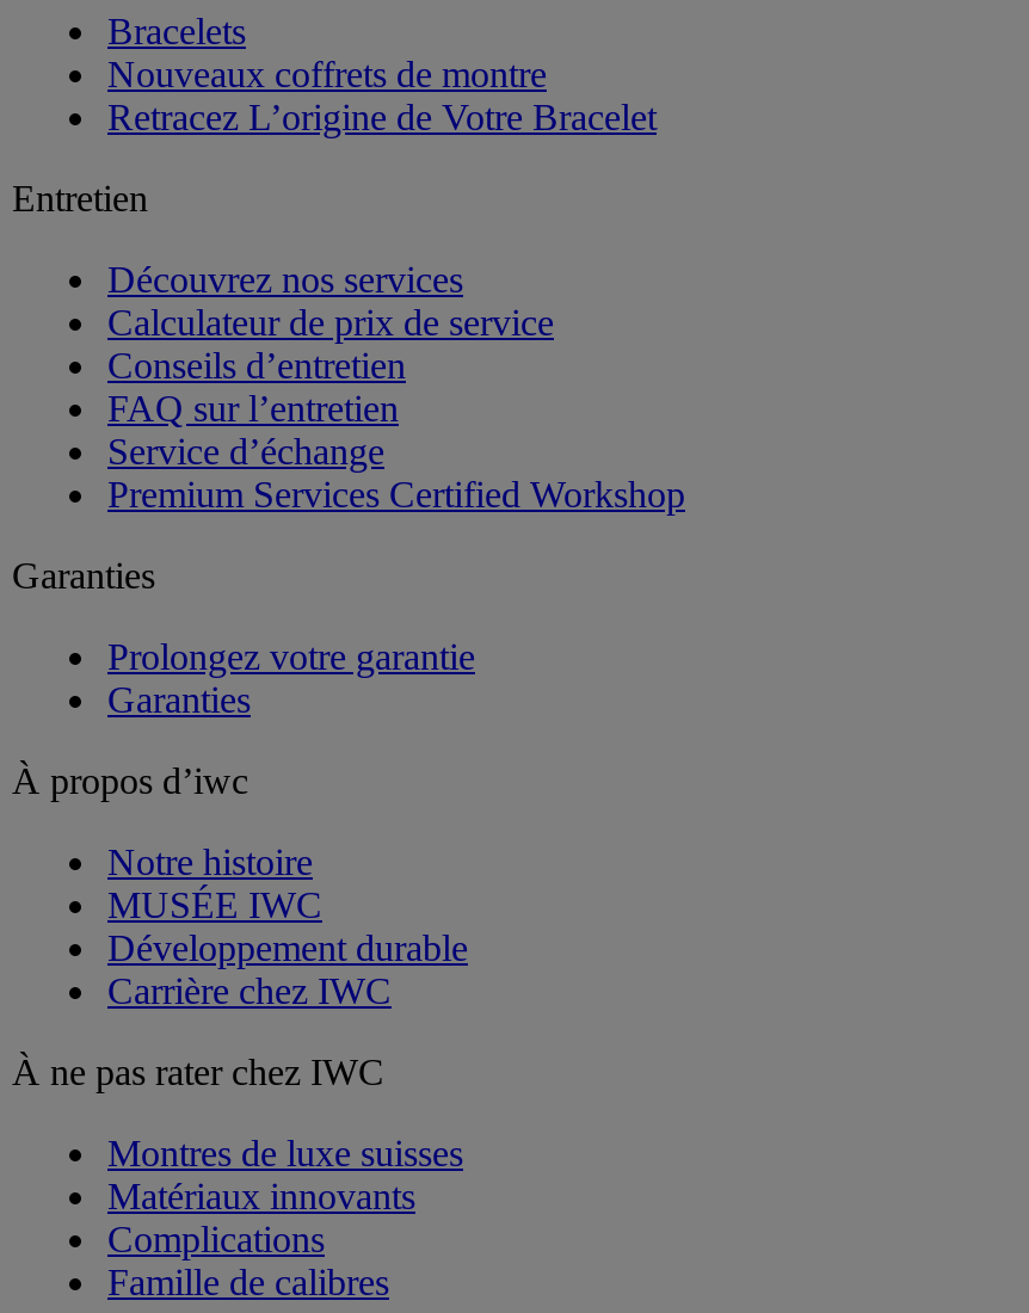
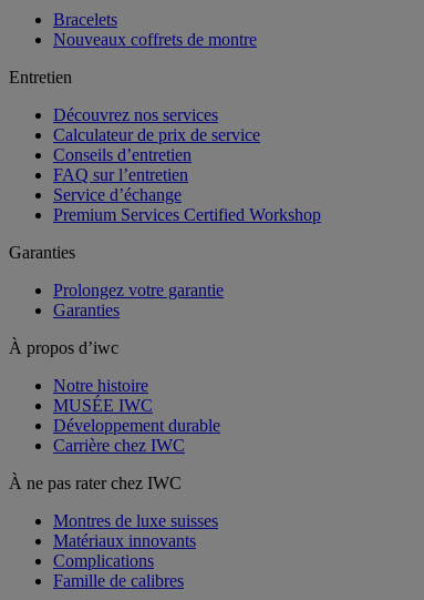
- Retracez L’origine de Votre Bracelet
